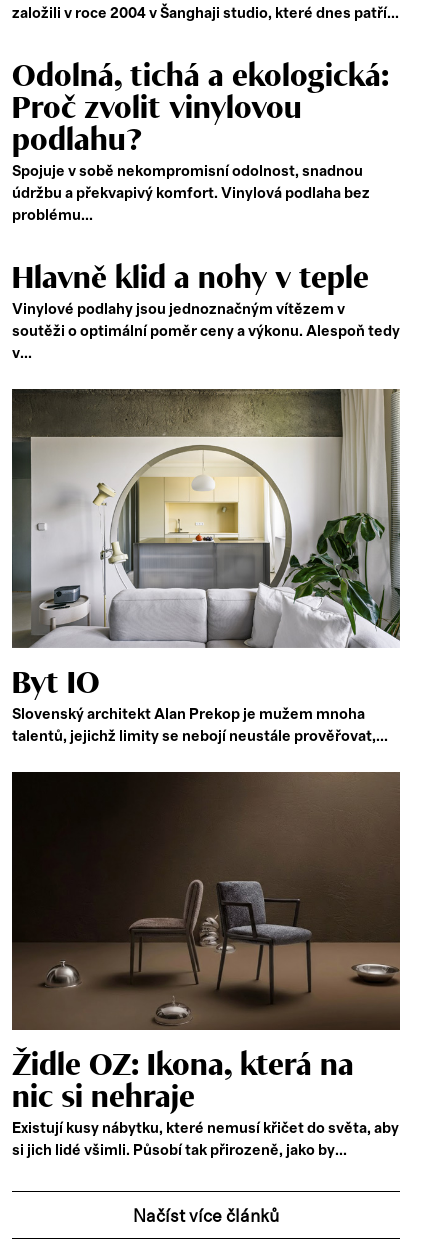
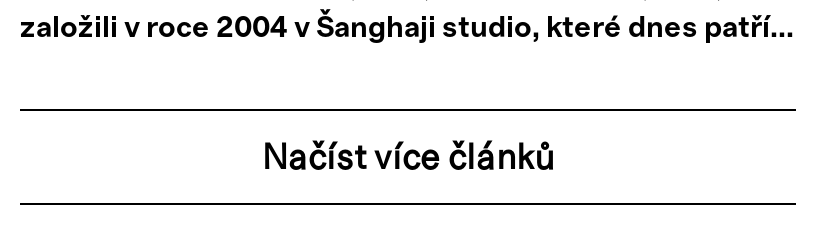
- Odolná, tichá a ekologická:
- Proč zvolit vinylovou
- podlahu?
- Spojuje v sobě nekompromisní odolnost, snadnou
- údržbu a překvapivý komfort. Vinylová podlaha bez
- problému...
- Hlavně klid a nohy v teple
- Vinylové podlahy jsou jednoznačným vítězem v
- soutěži o optimální poměr ceny a výkonu. Alespoň tedy
- v...

- [image]
- Byt IO
- Slovenský architekt Alan Prekop je mužem mnoha
- talentů, jejichž limity se nebojí neustále prověřovat,...

- [image]
- Židle OZ: Ikona, která na
- nic si nehraje
- Existují kusy nábytku, které nemusí křičet do světa, aby
- si jich lidé všimli. Působí tak přirozeně, jako by...
